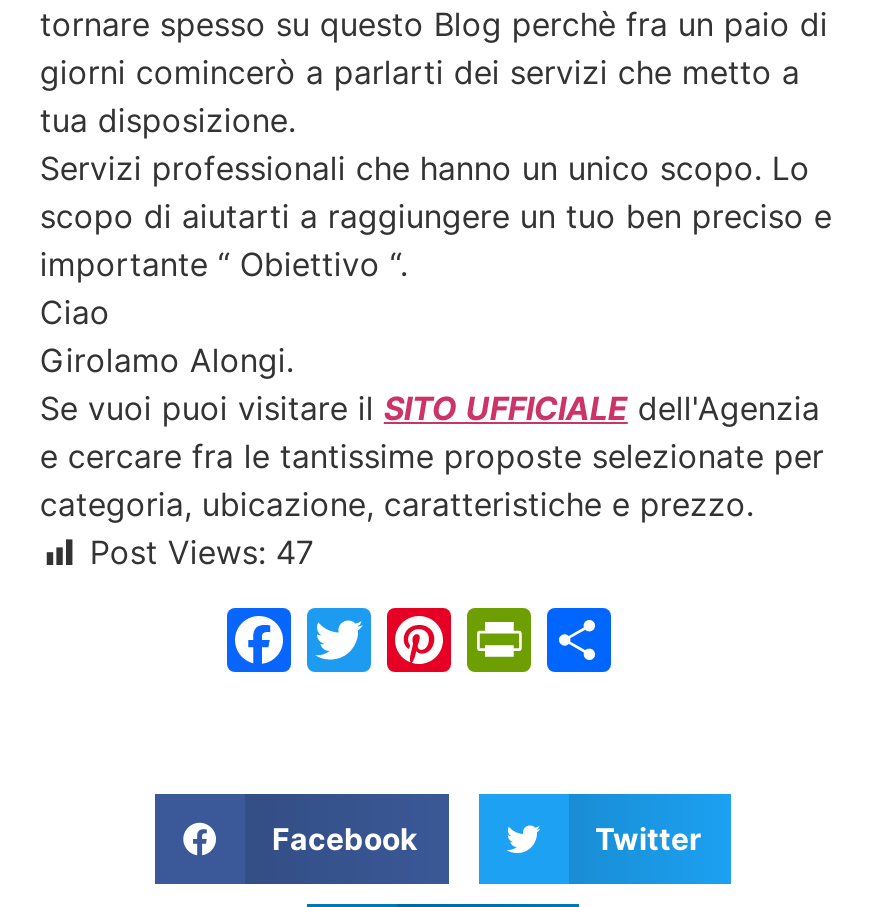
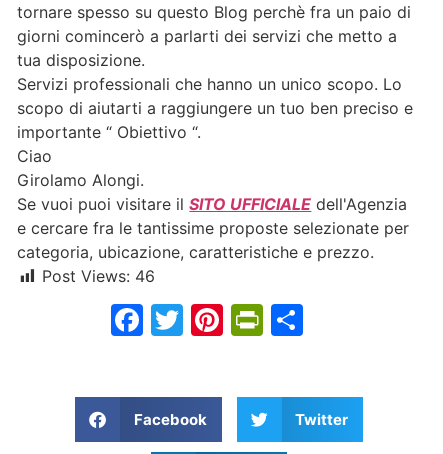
- Post Views: 47
+ Post Views: 46
